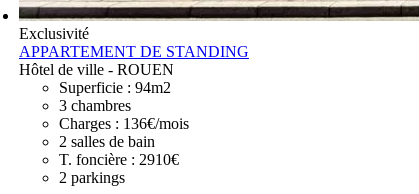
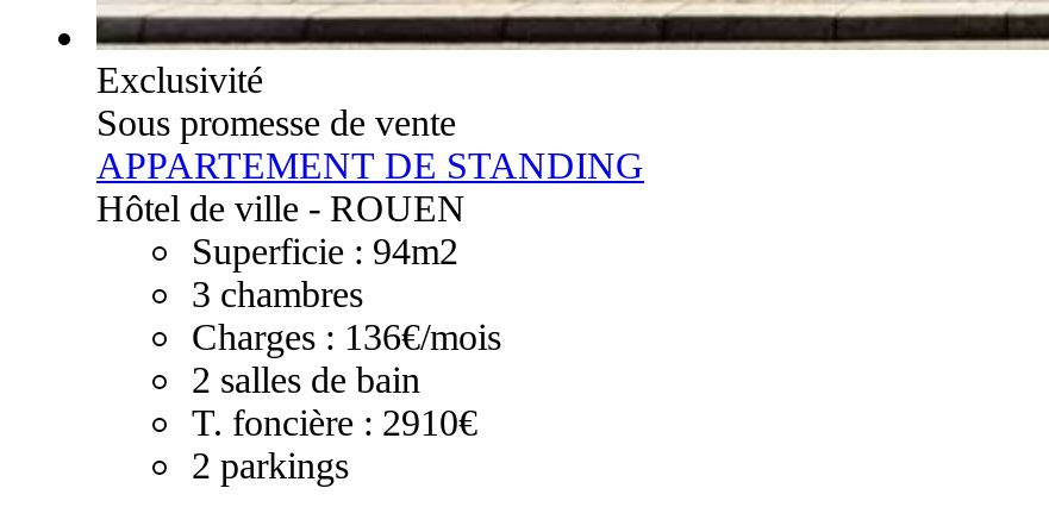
+ Sous promesse de vente
